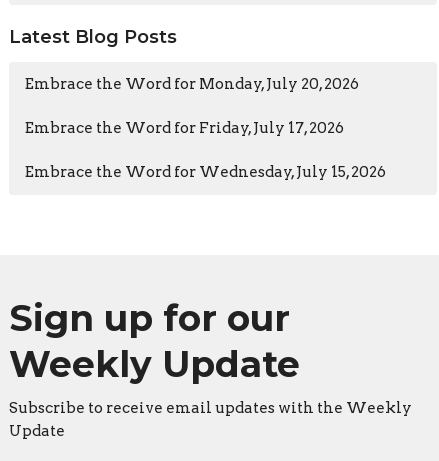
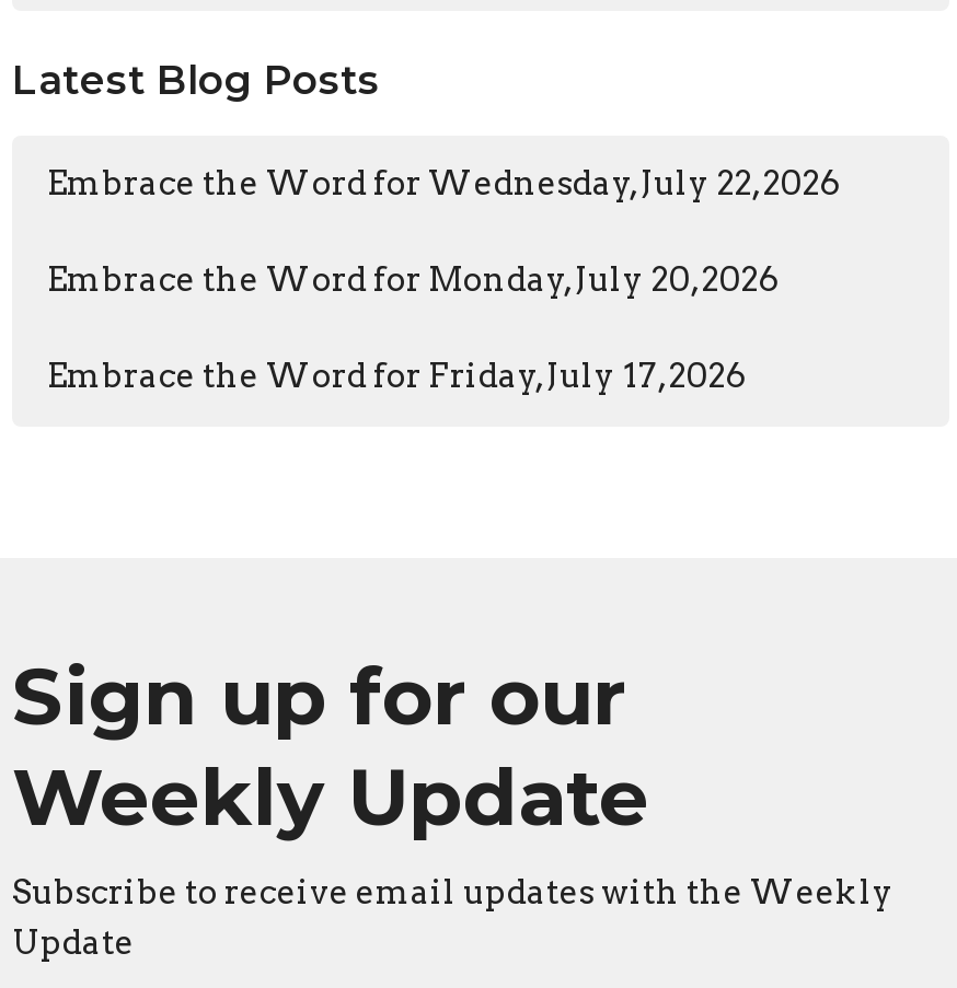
+ Embrace the Word for Wednesday, July 22, 2026

moved down: Embrace the Word for Monday, July 20, 2026 | Embrace the Word for Friday, July 17, 2026

- Embrace the Word for Wednesday, July 15, 2026
